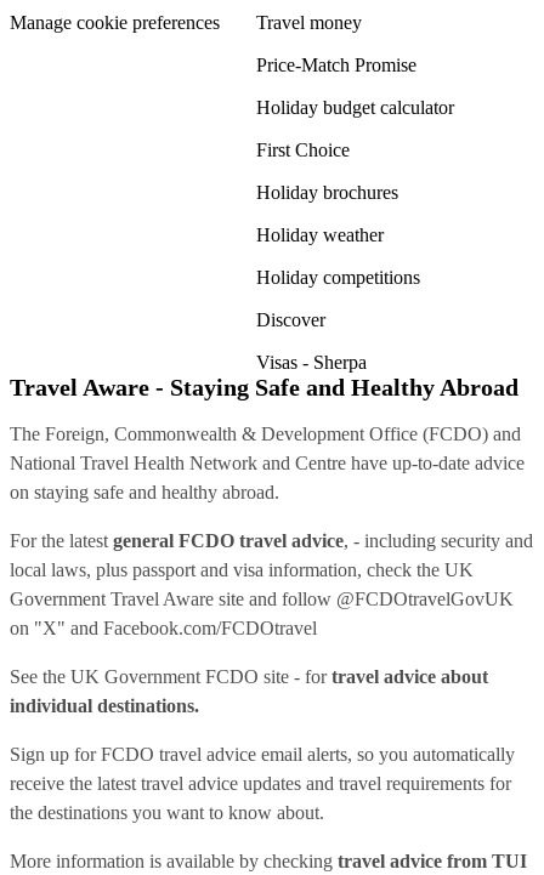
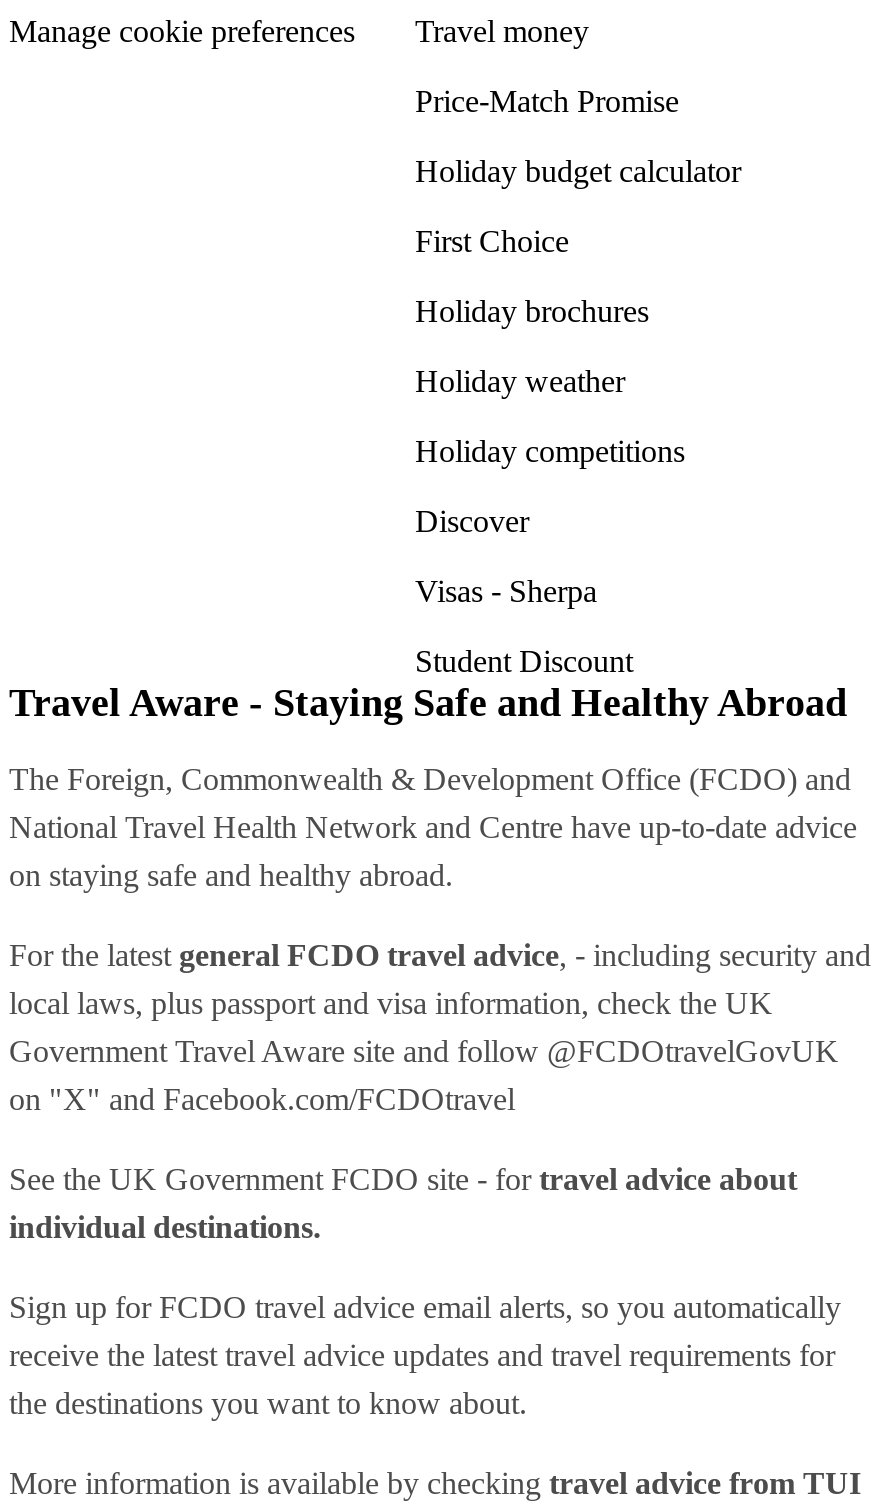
+ Student Discount
